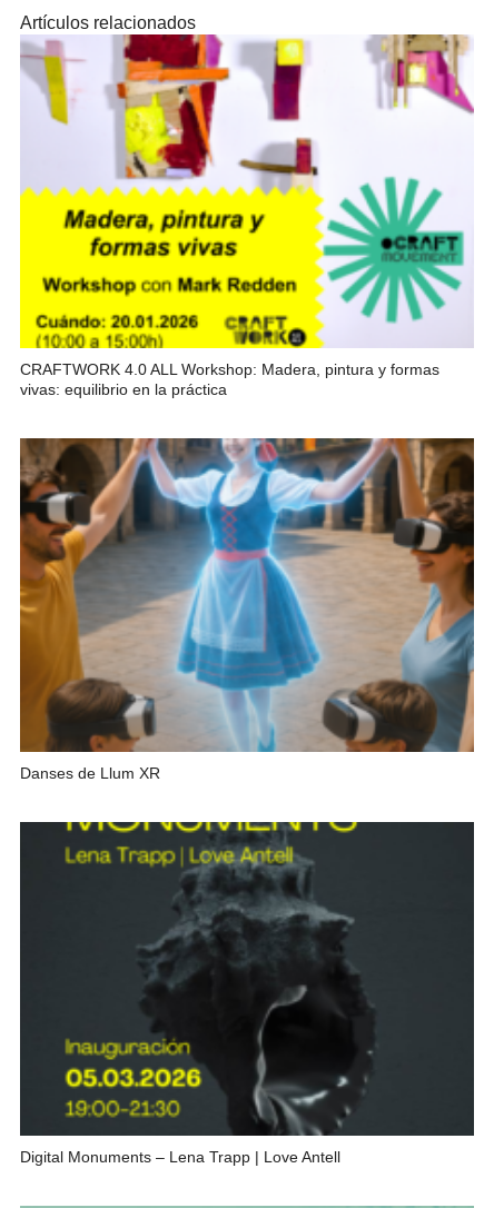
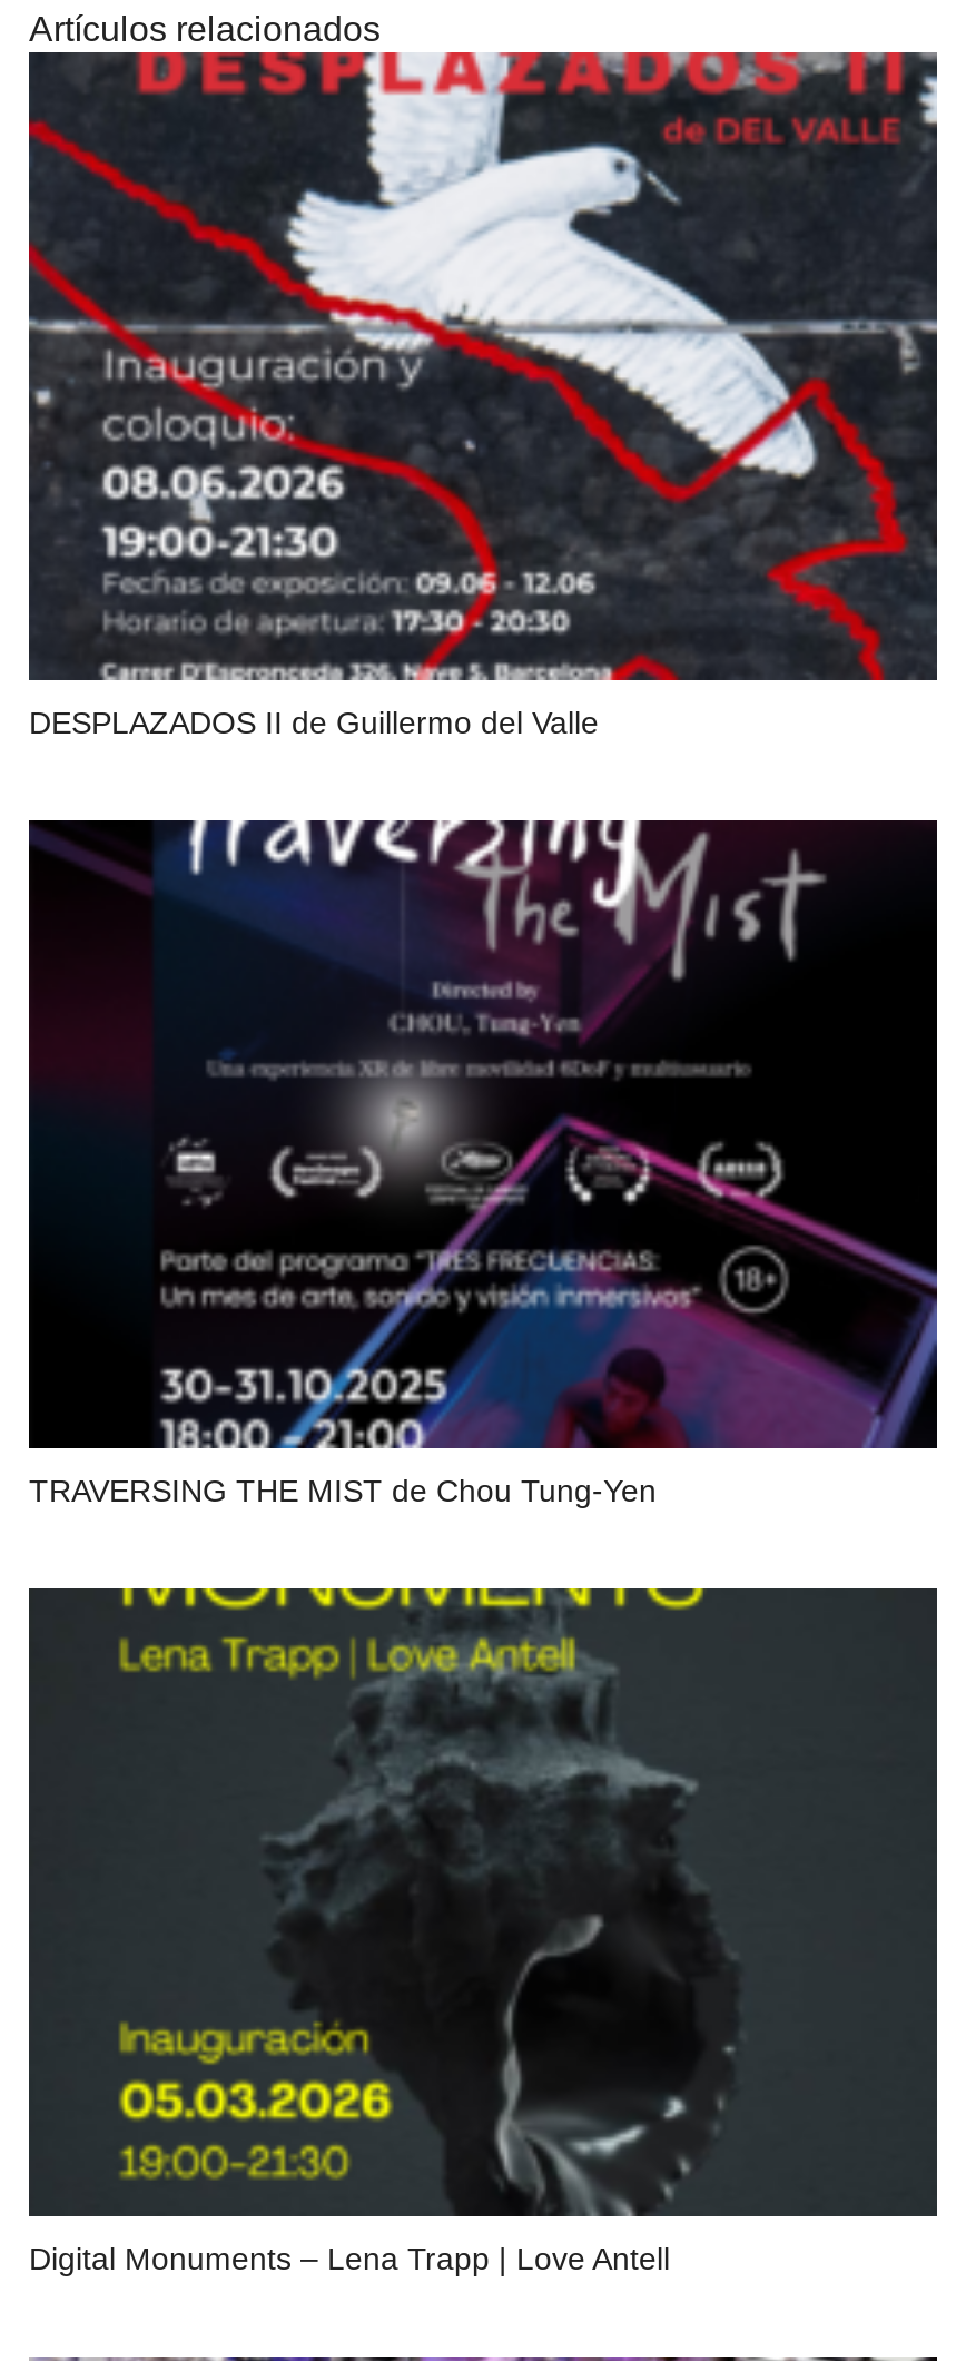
- [image]
- CRAFTWORK 4.0 ALL Workshop: Madera, pintura y formas
- vivas: equilibrio en la práctica
+ [image]
+ DESPLAZADOS II de Guillermo del Valle

- [image]
- Danses de Llum XR
+ [image]
+ TRAVERSING THE MIST de Chou Tung-Yen
